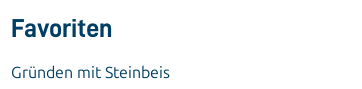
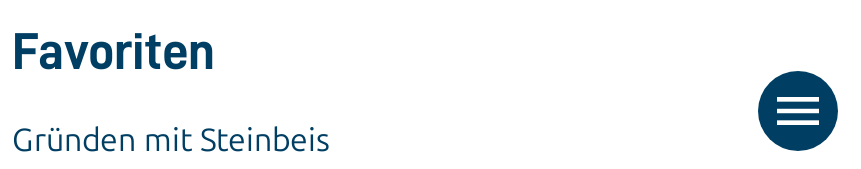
+ [image]
